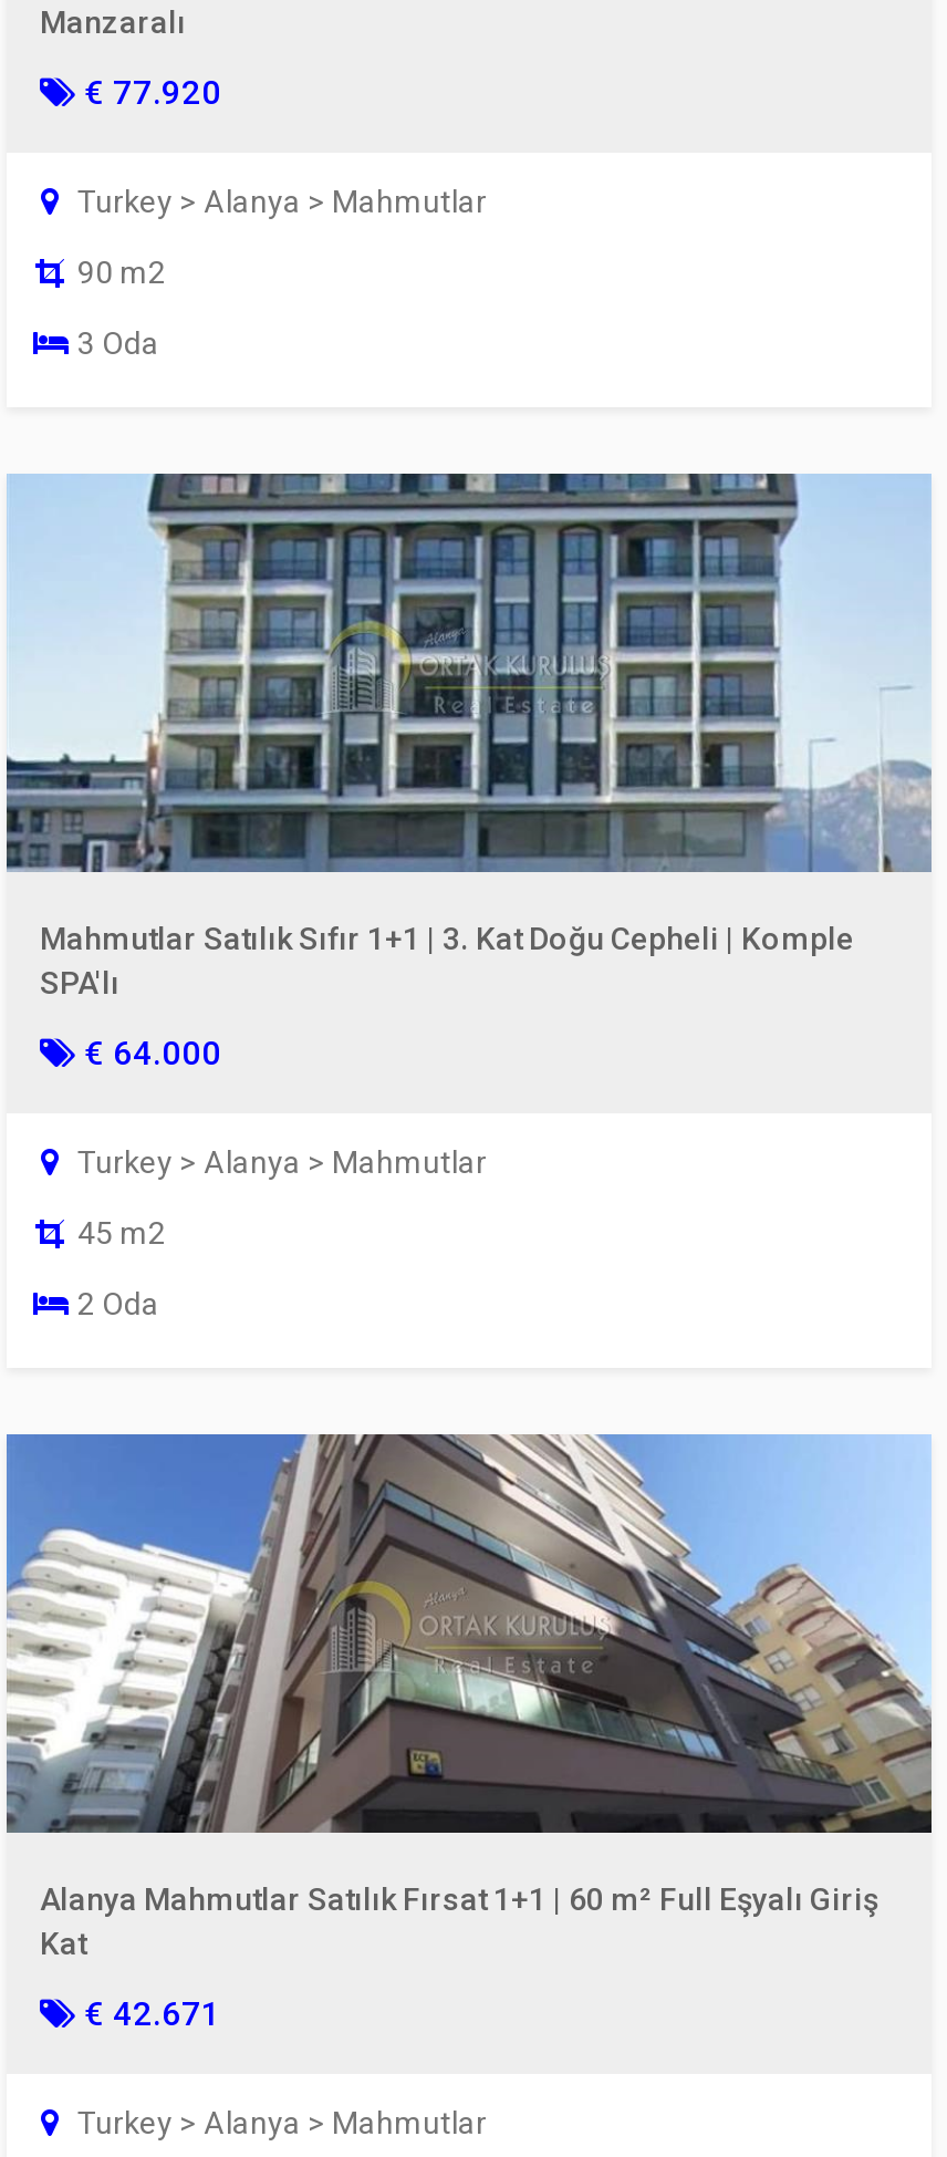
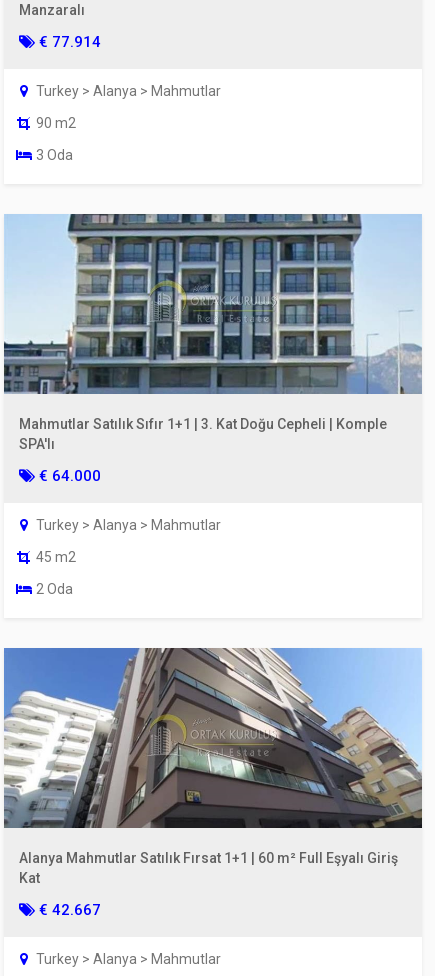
- € 77.920
+ € 77.914

- € 42.671
+ € 42.667
